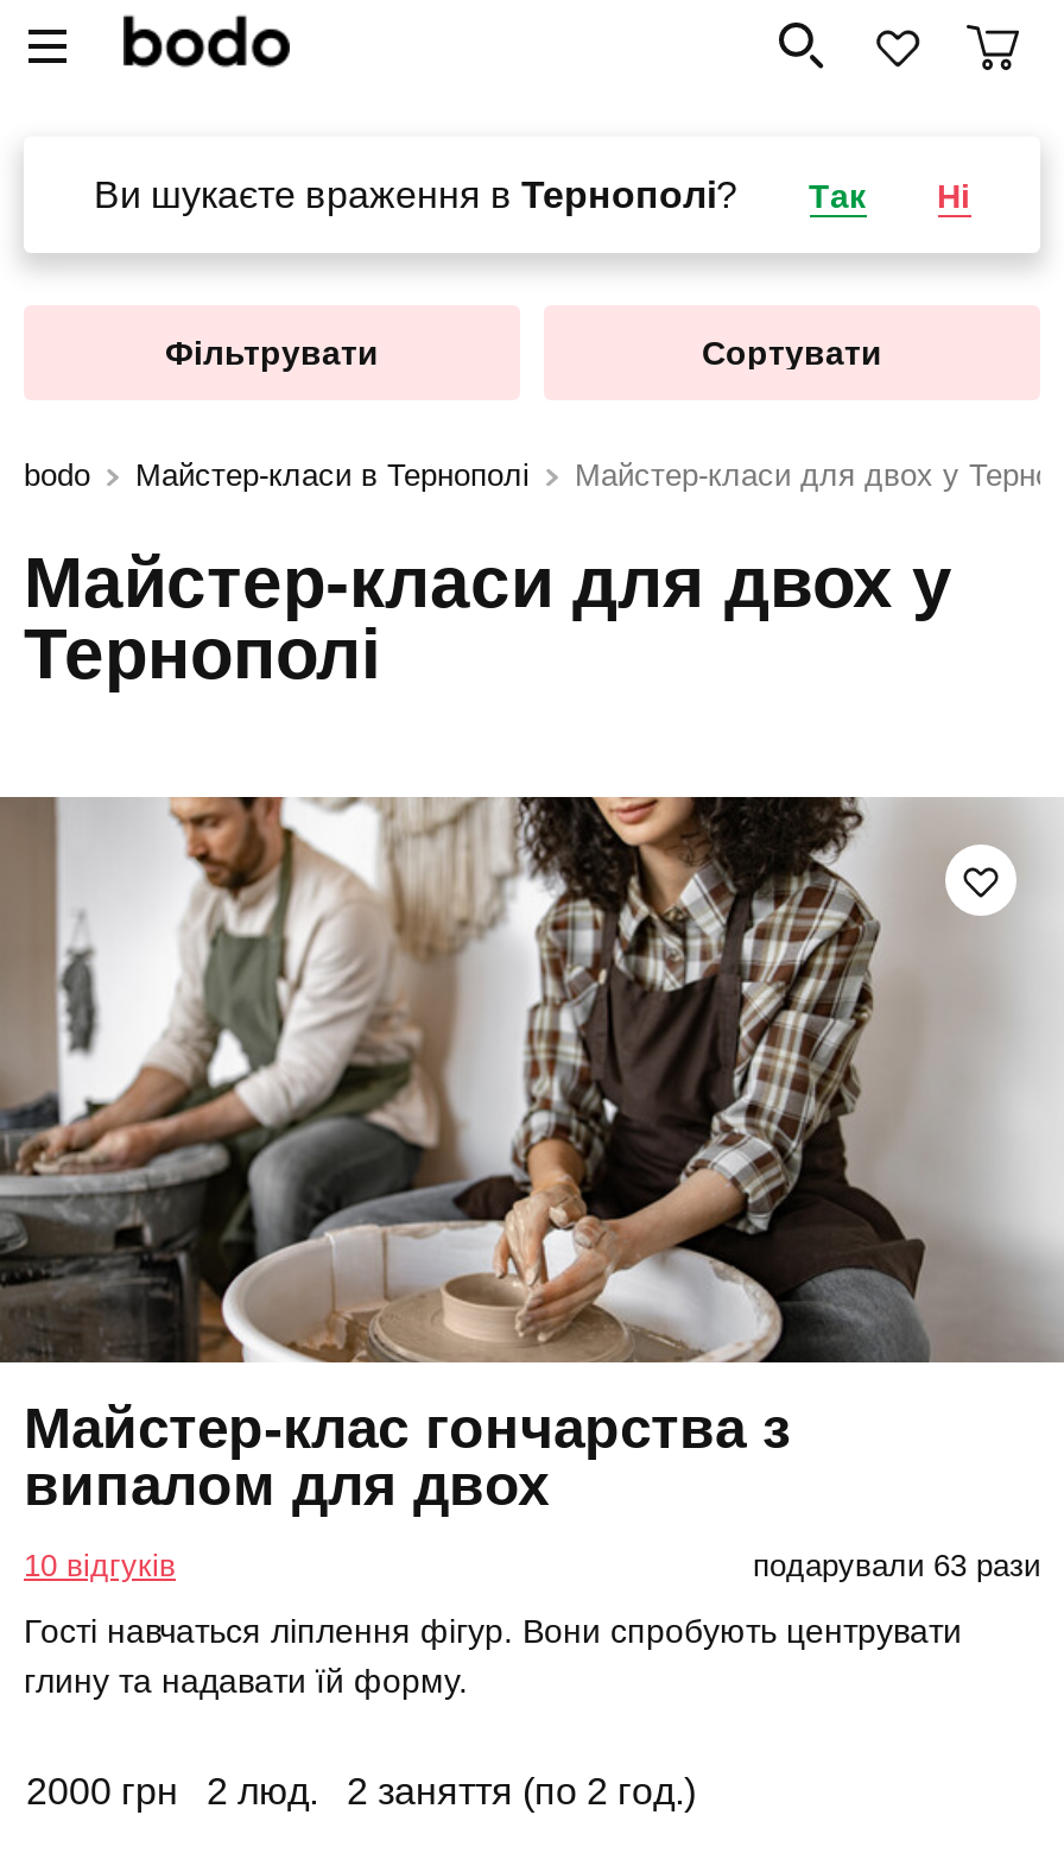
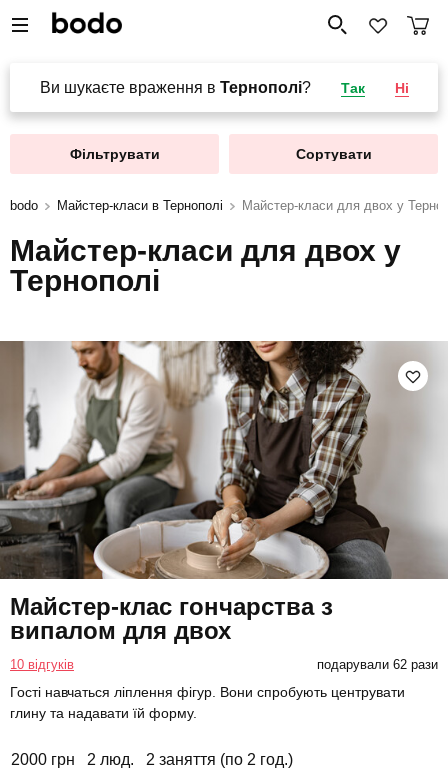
- подарували 63 рази
+ подарували 62 рази
